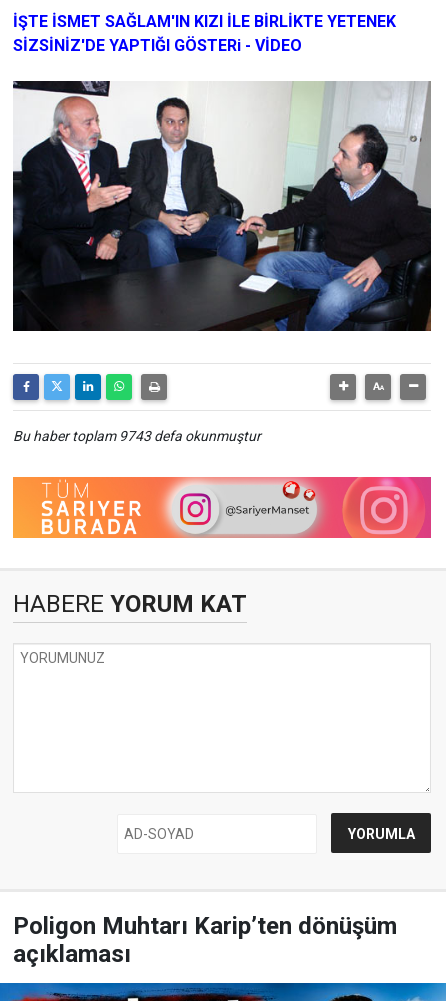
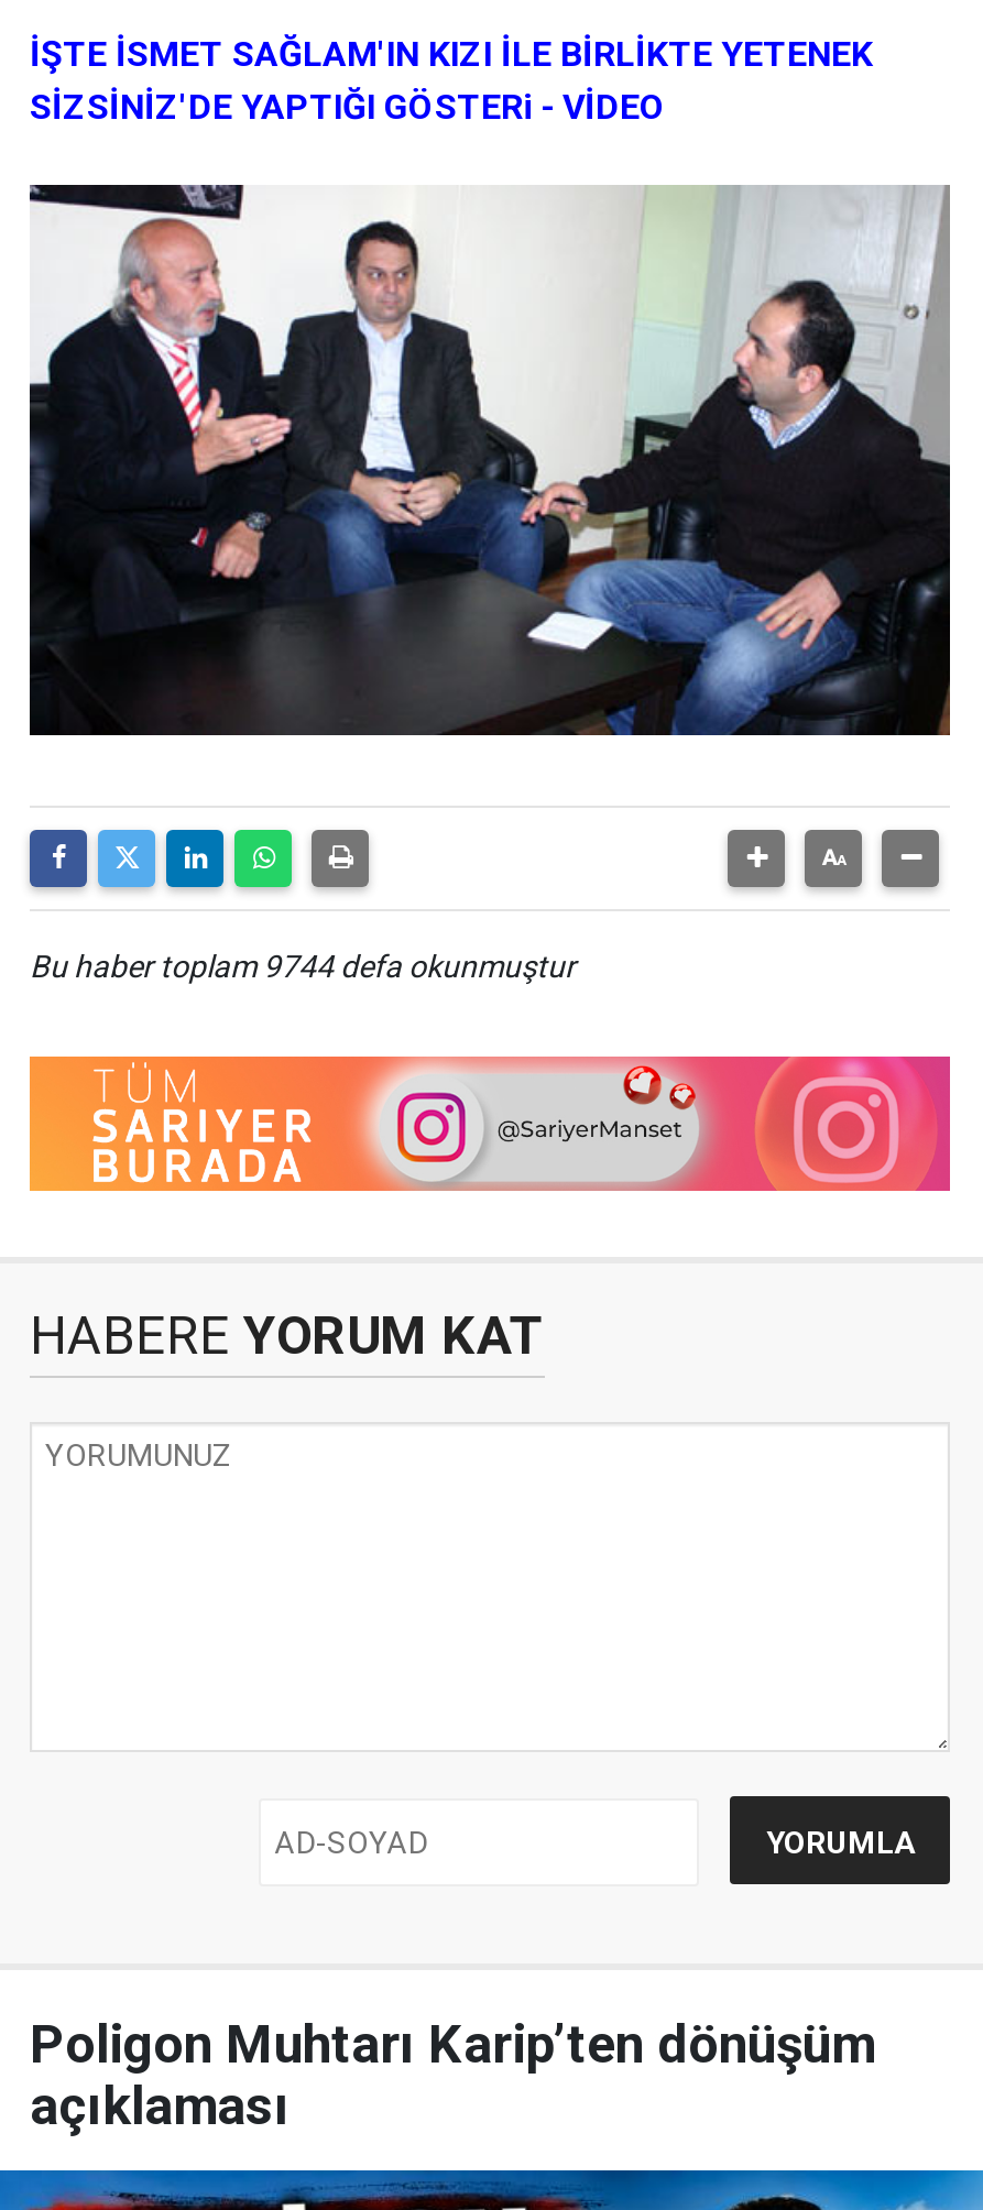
- Bu haber toplam 9743 defa okunmuştur
+ Bu haber toplam 9744 defa okunmuştur
